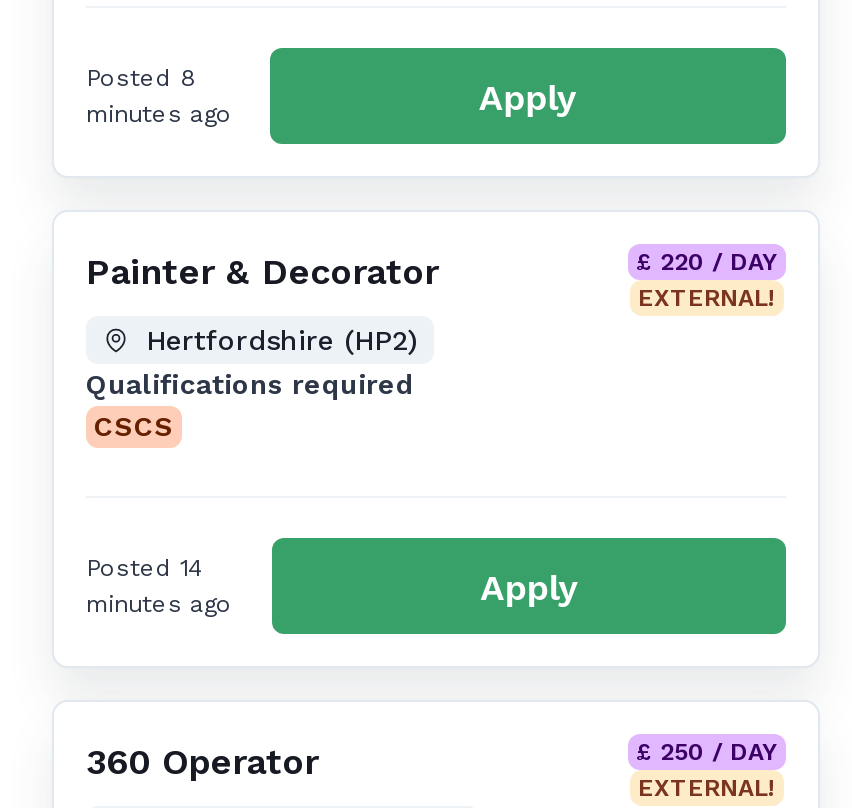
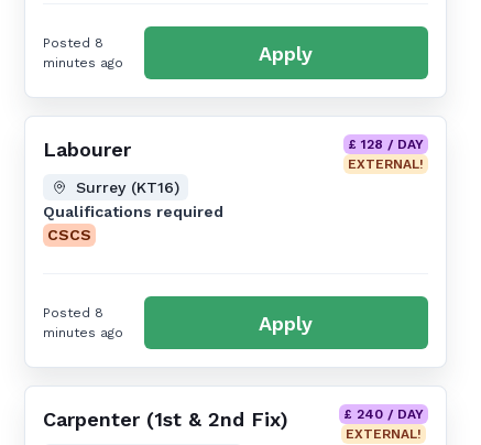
- Painter & Decorator
- £ 220 / DAY
+ Labourer
+ £ 128 / DAY

- Hertfordshire (HP2)
+ Surrey (KT16)

- Posted 14
+ Posted 8

- 360 Operator
- £ 250 / DAY
+ Carpenter (1st & 2nd Fix)
+ £ 240 / DAY
